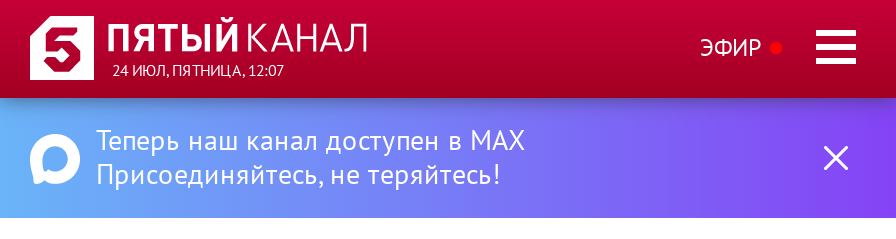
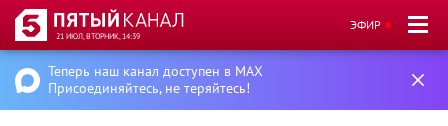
- 24 ИЮЛ, ПЯТНИЦА, 12:07
+ 21 ИЮЛ, ВТОРНИК, 14:39
